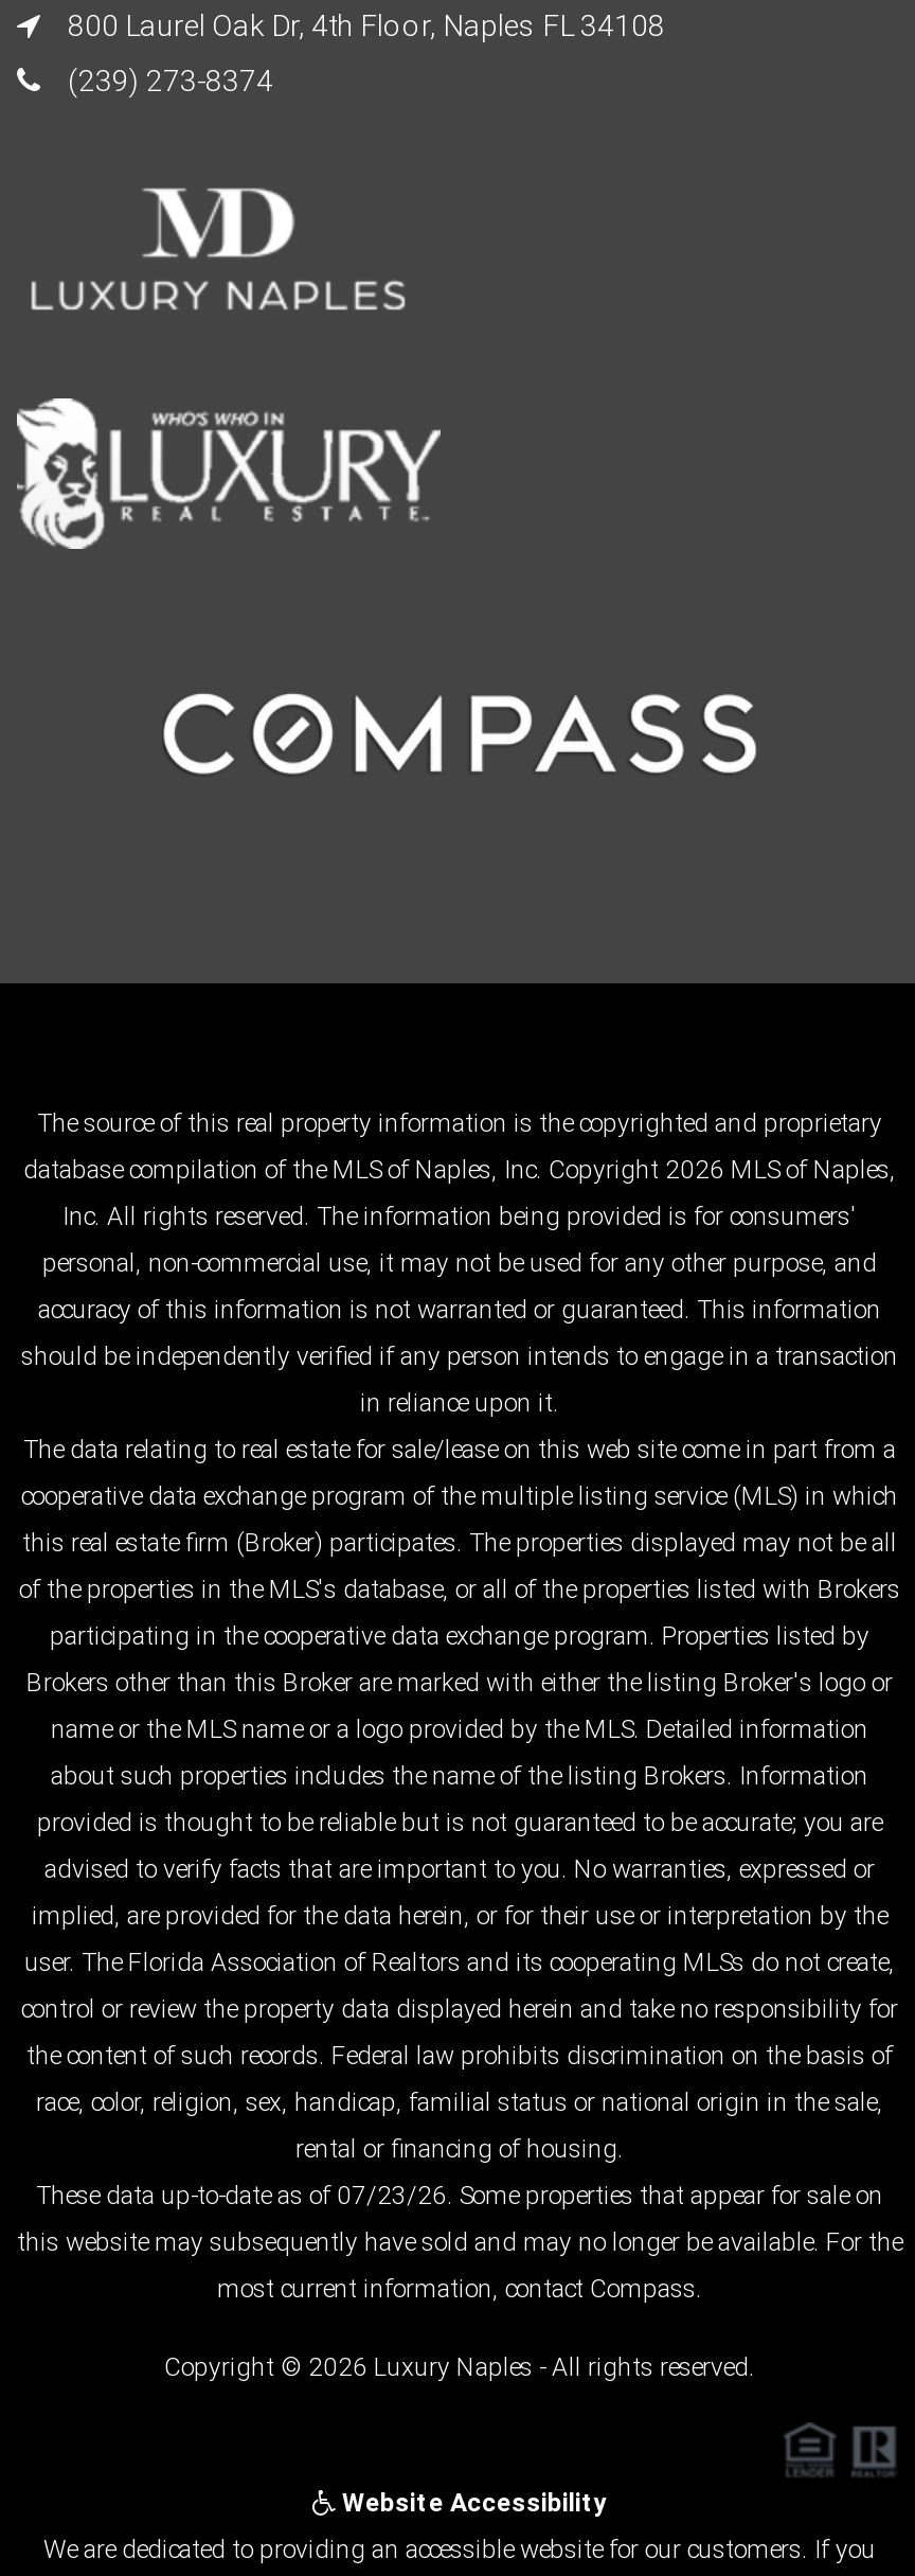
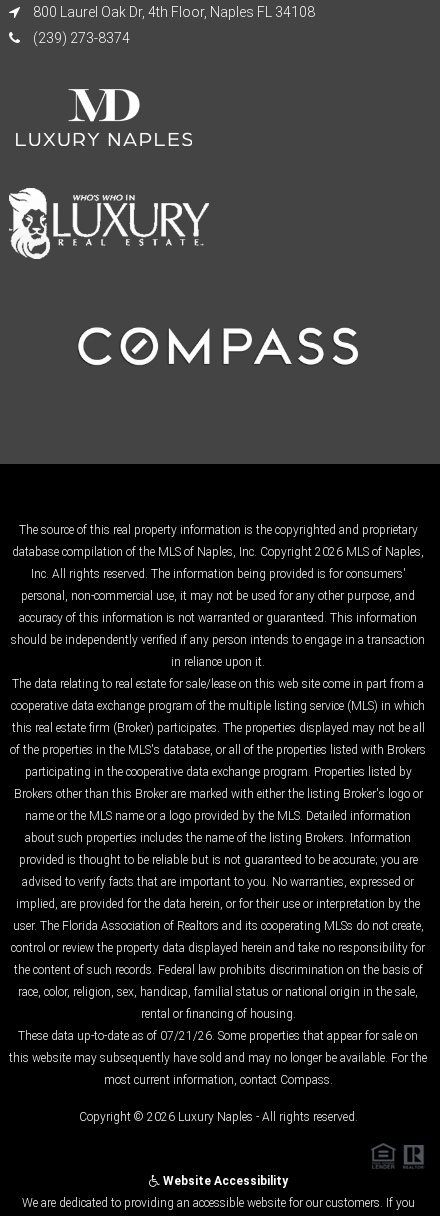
- These data up-to-date as of 07/23/26. Some properties that appear for sale on
+ These data up-to-date as of 07/21/26. Some properties that appear for sale on
